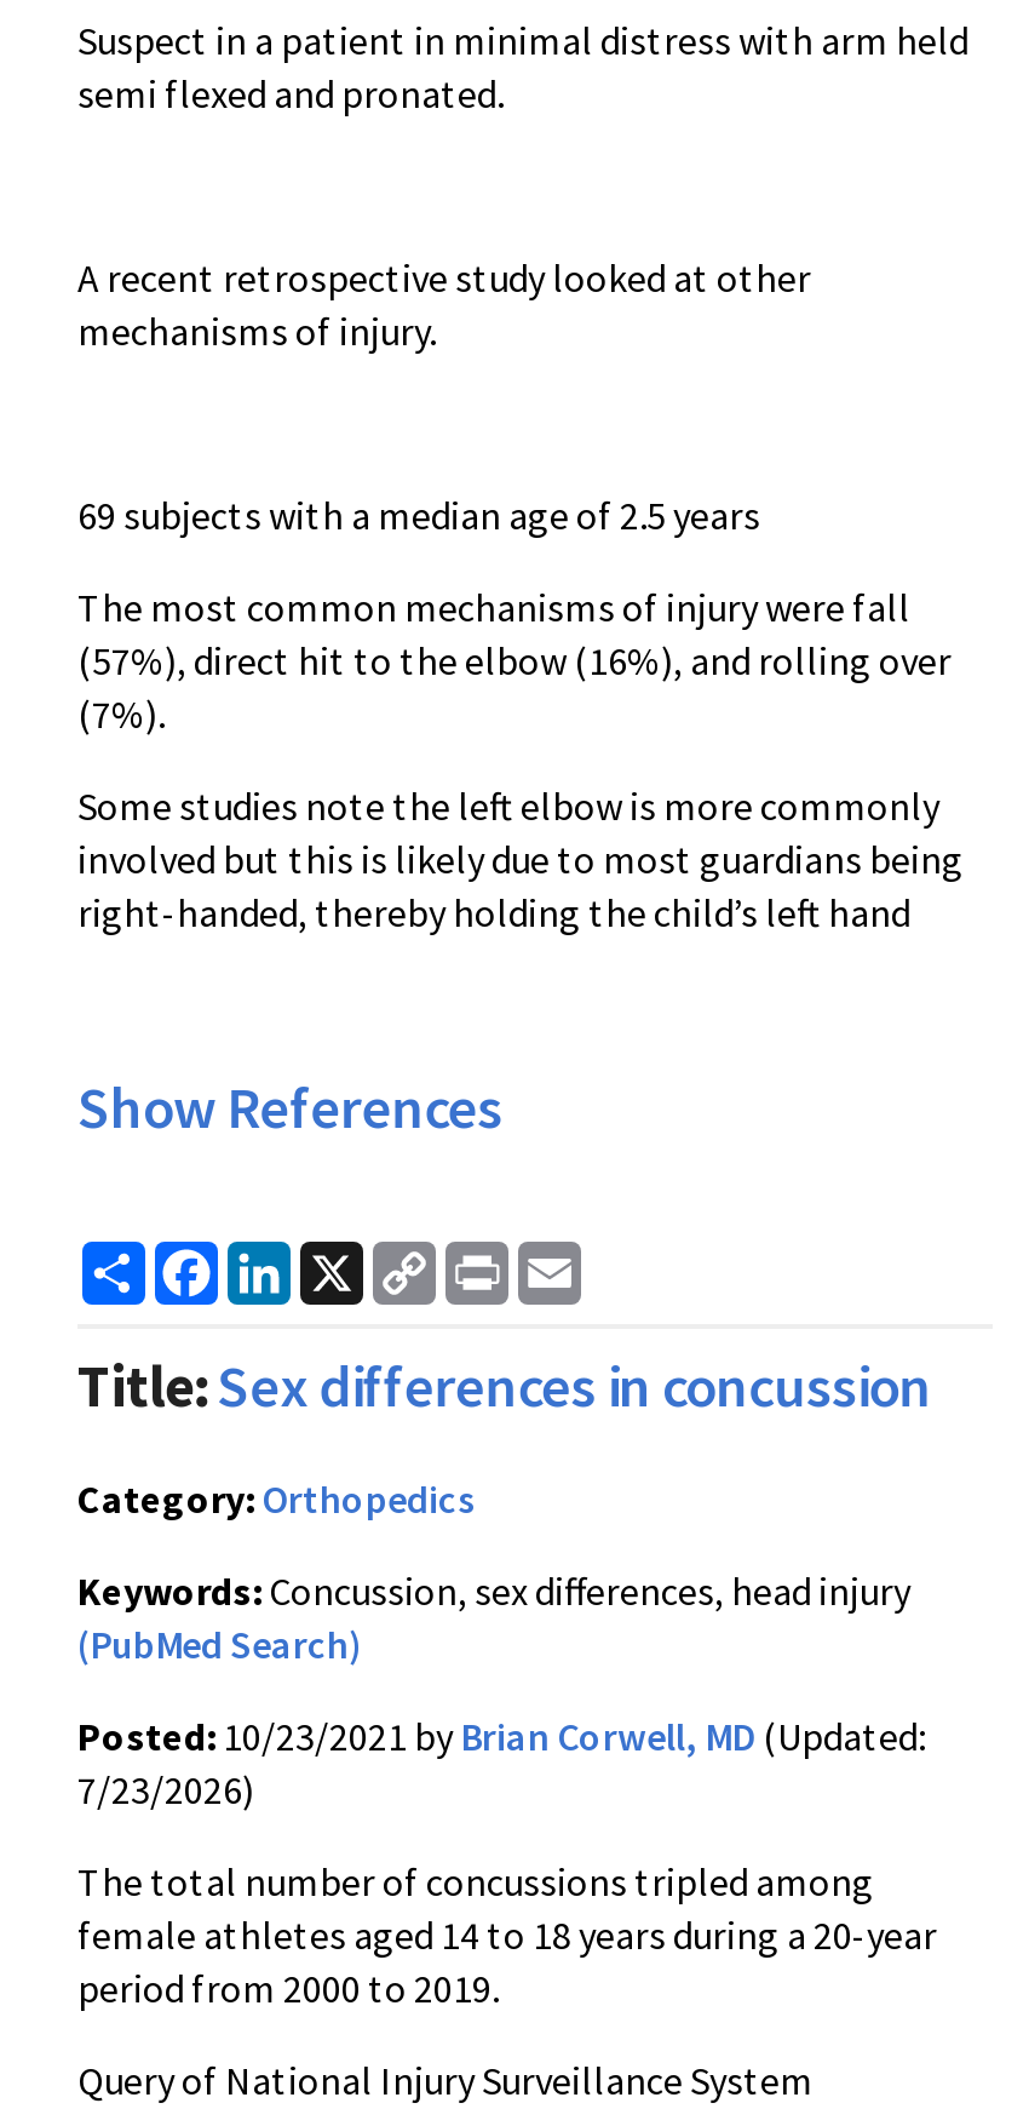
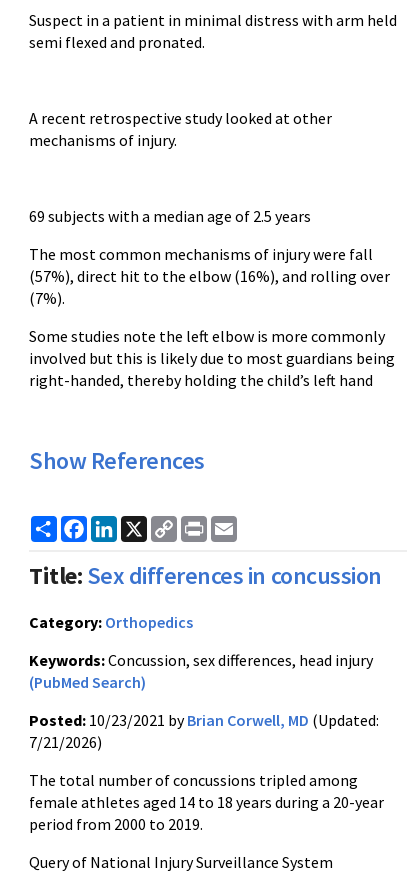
- 7/23/2026)
+ 7/21/2026)
